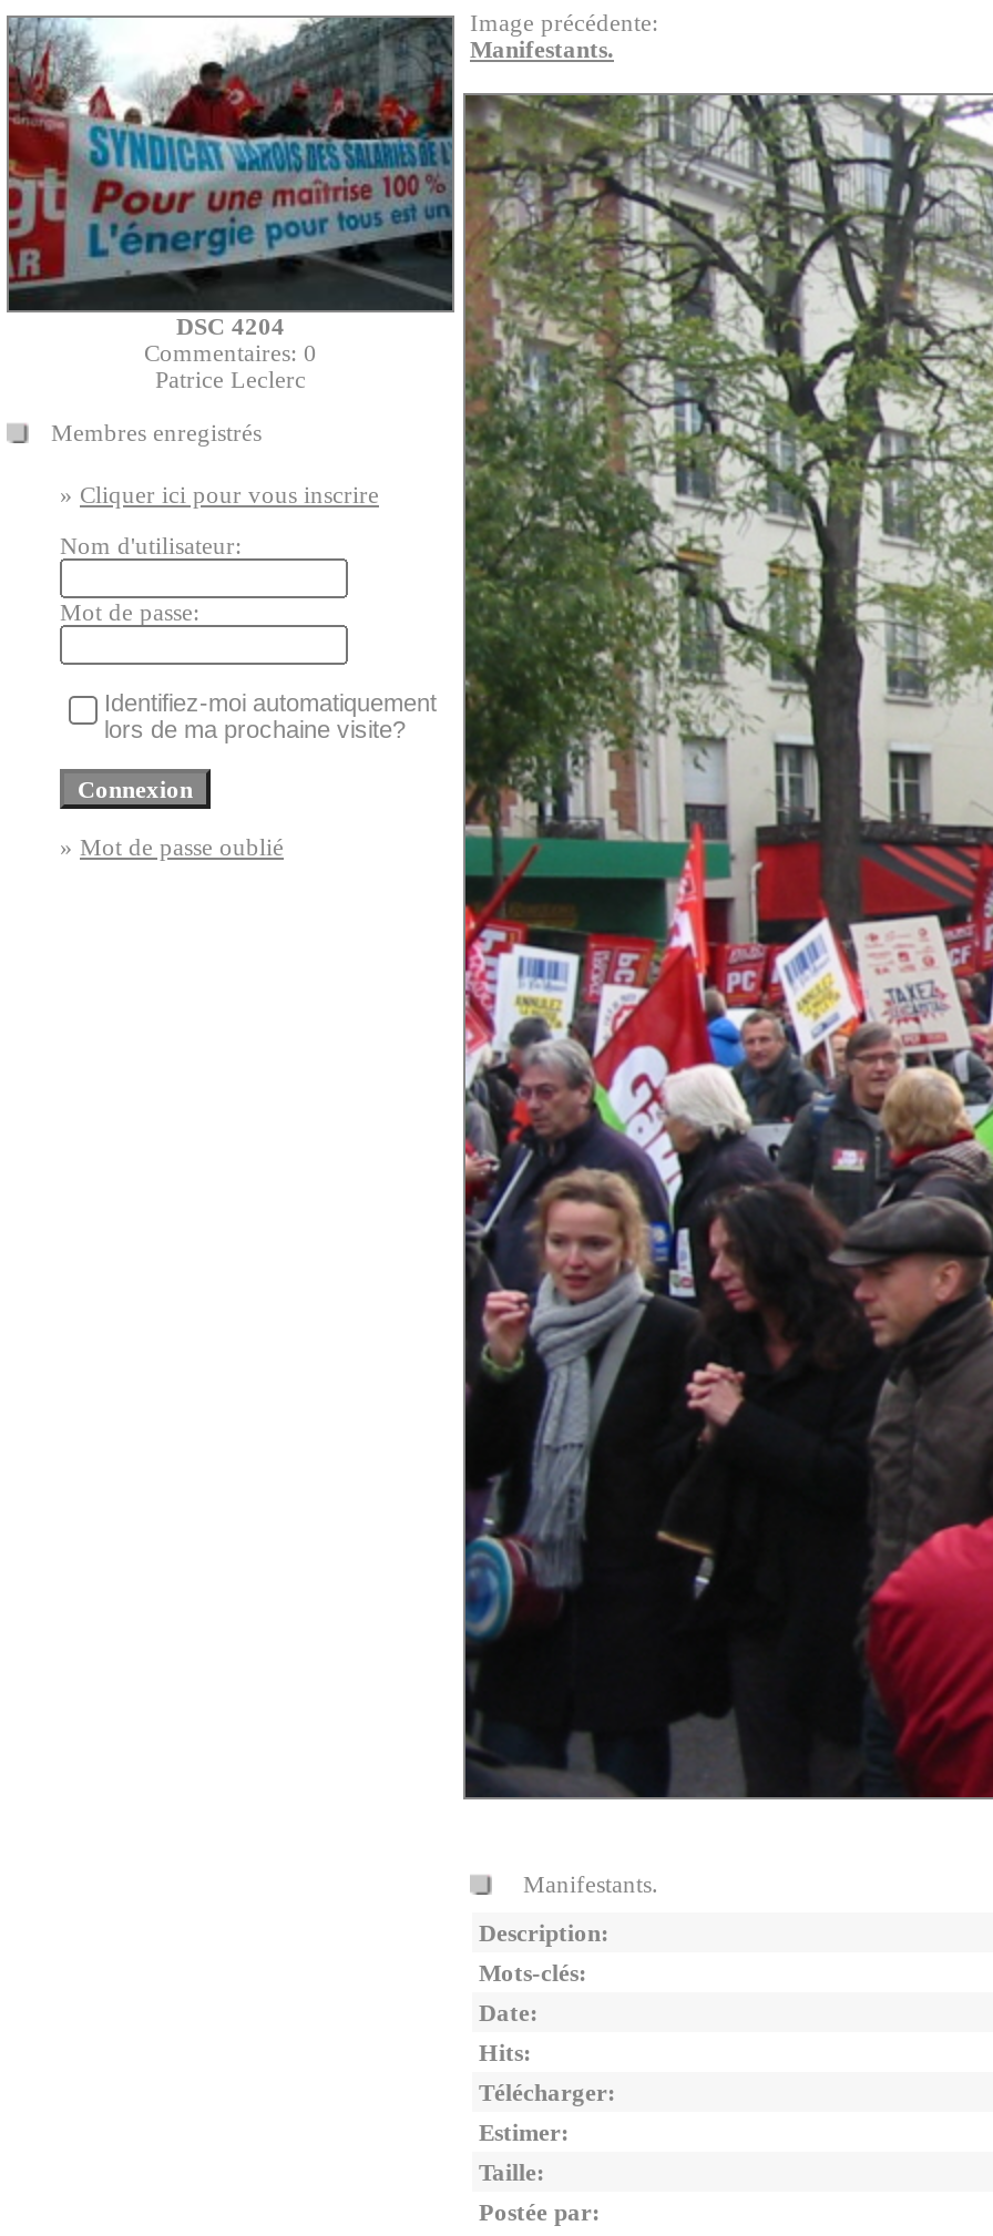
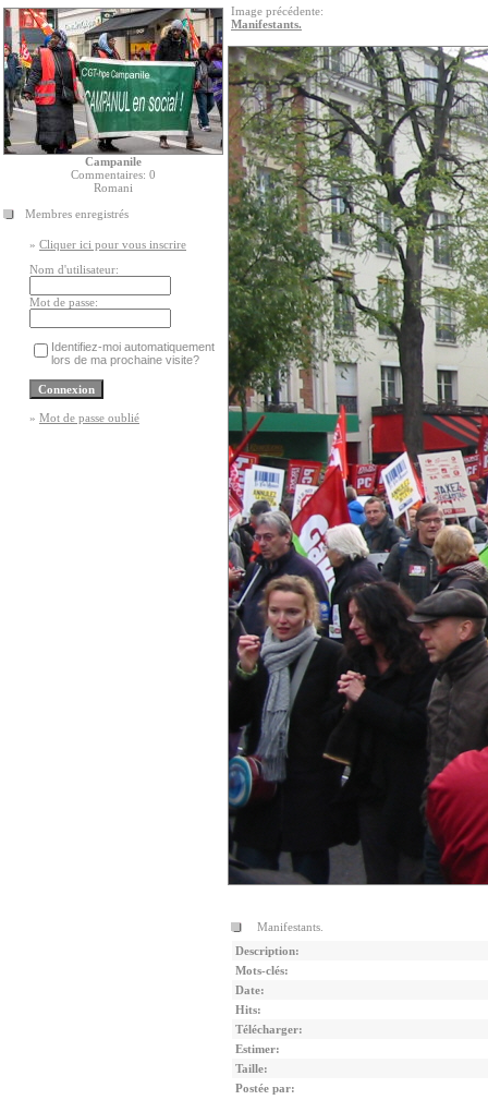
- [image]
- DSC 4204
+ [image]
+ Campanile

- Patrice Leclerc
+ Romani
